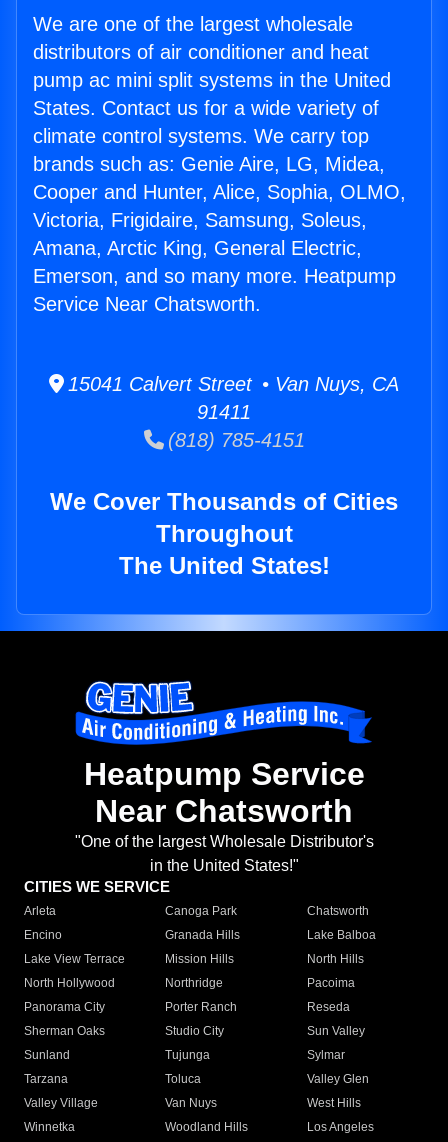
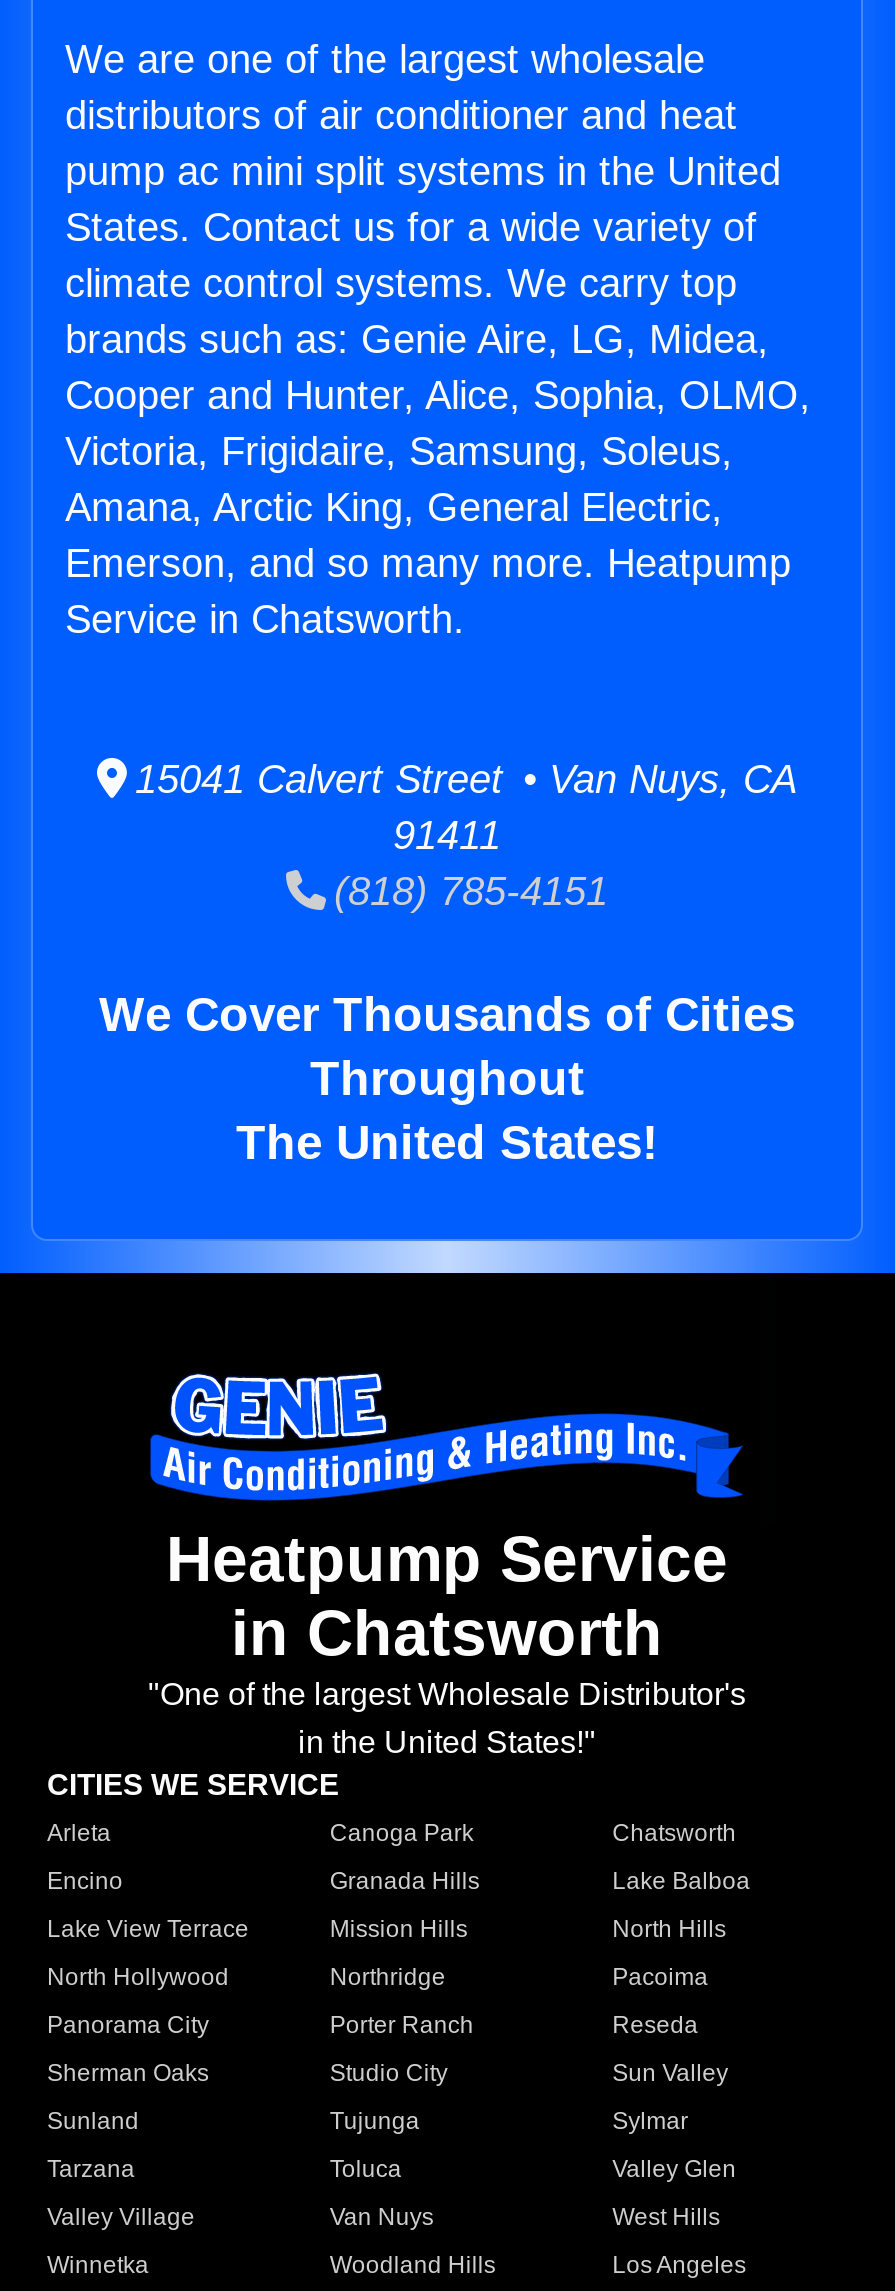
- Service Near Chatsworth.
+ Service in Chatsworth.

- Near Chatsworth
+ in Chatsworth
